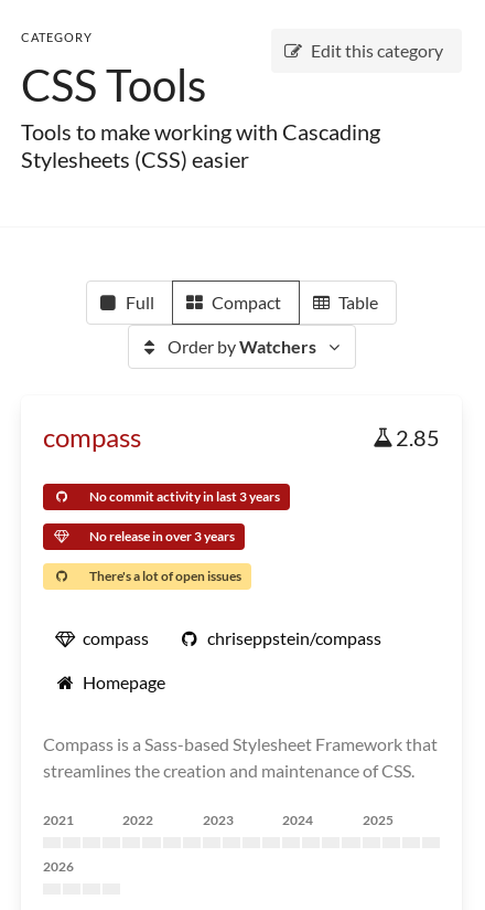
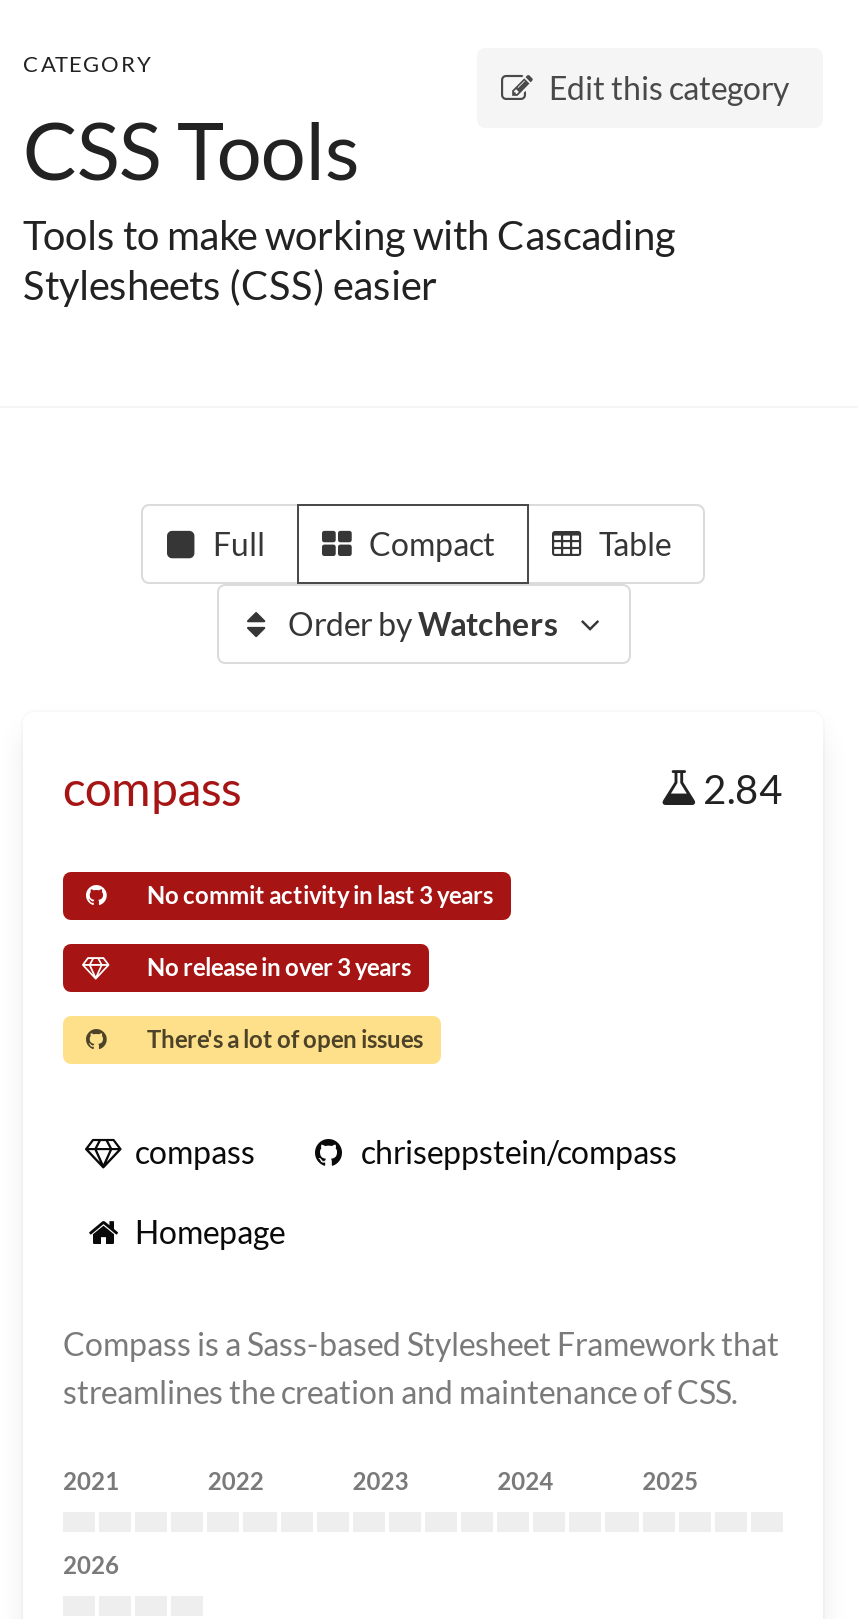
- 2.85
+ 2.84
